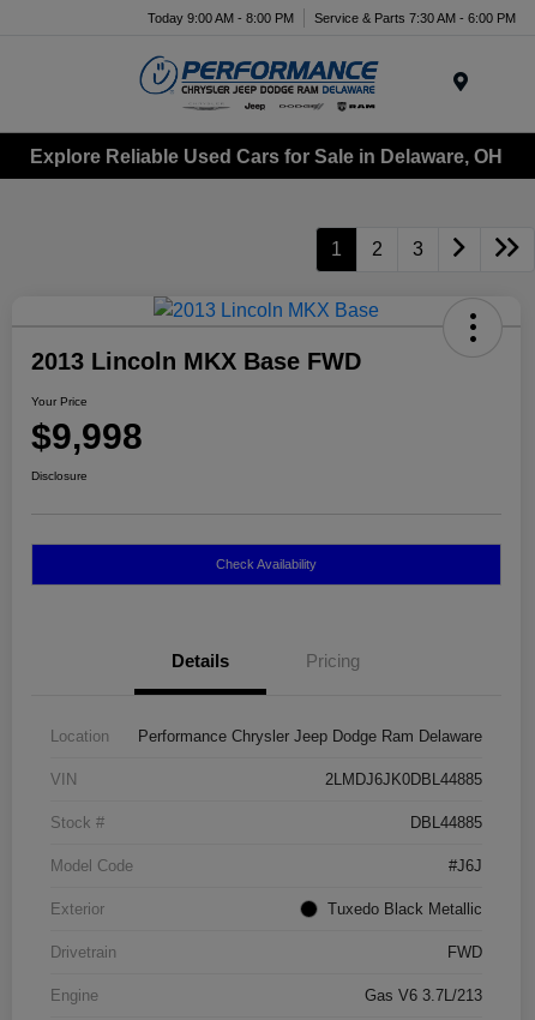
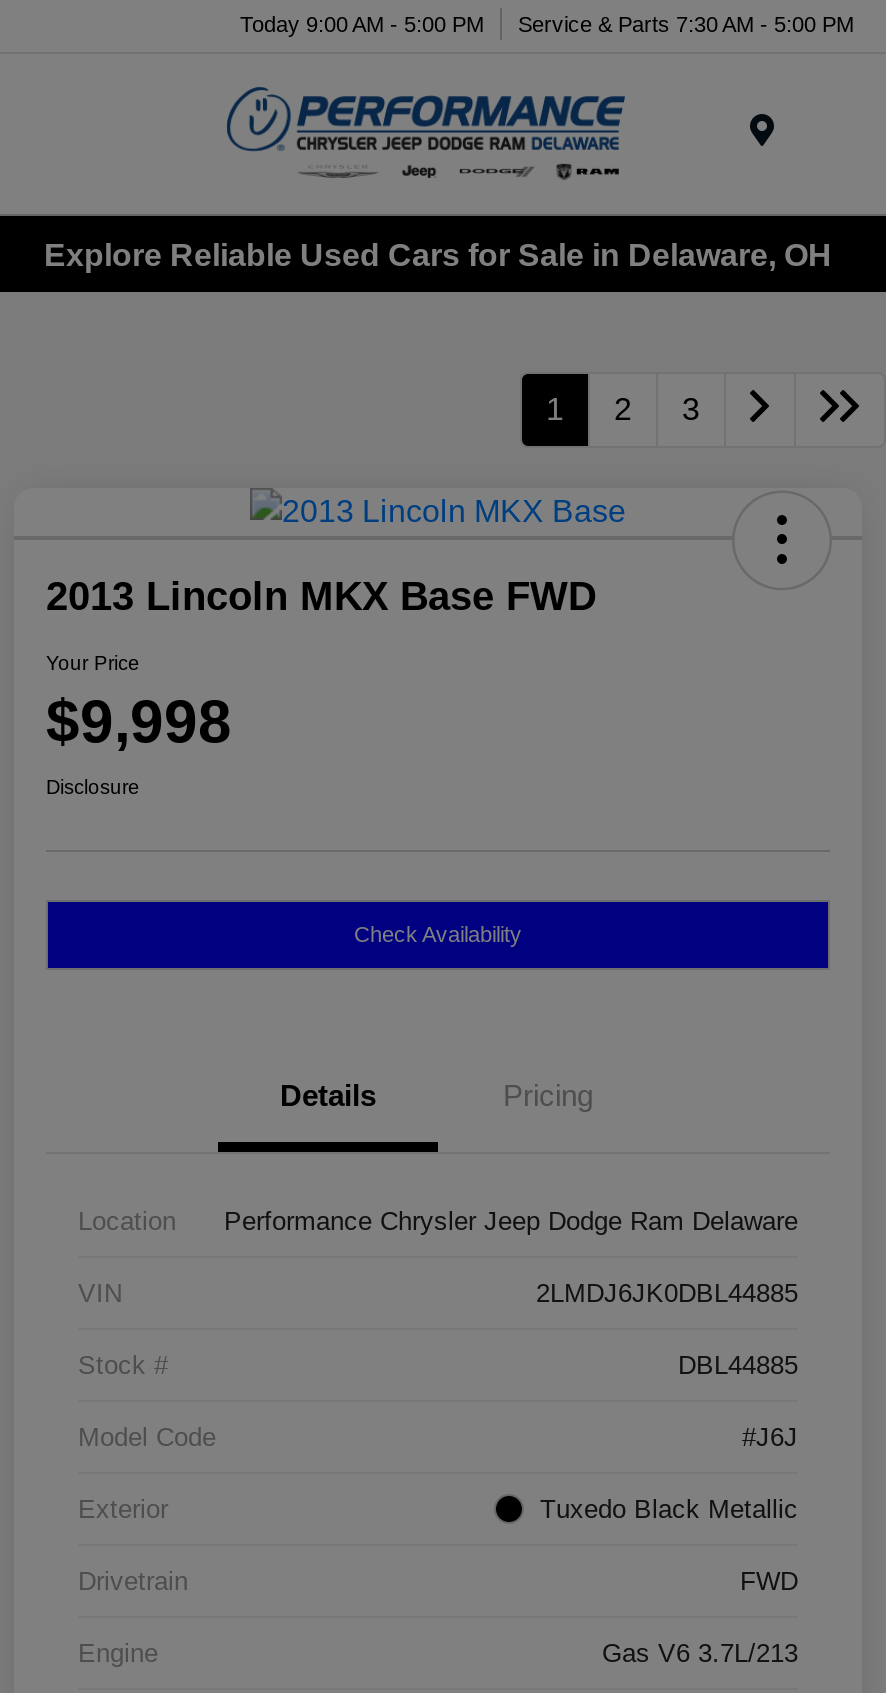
- Today 9:00 AM - 8:00 PM
+ Today 9:00 AM - 5:00 PM

- Service & Parts 7:30 AM - 6:00 PM
+ Service & Parts 7:30 AM - 5:00 PM
